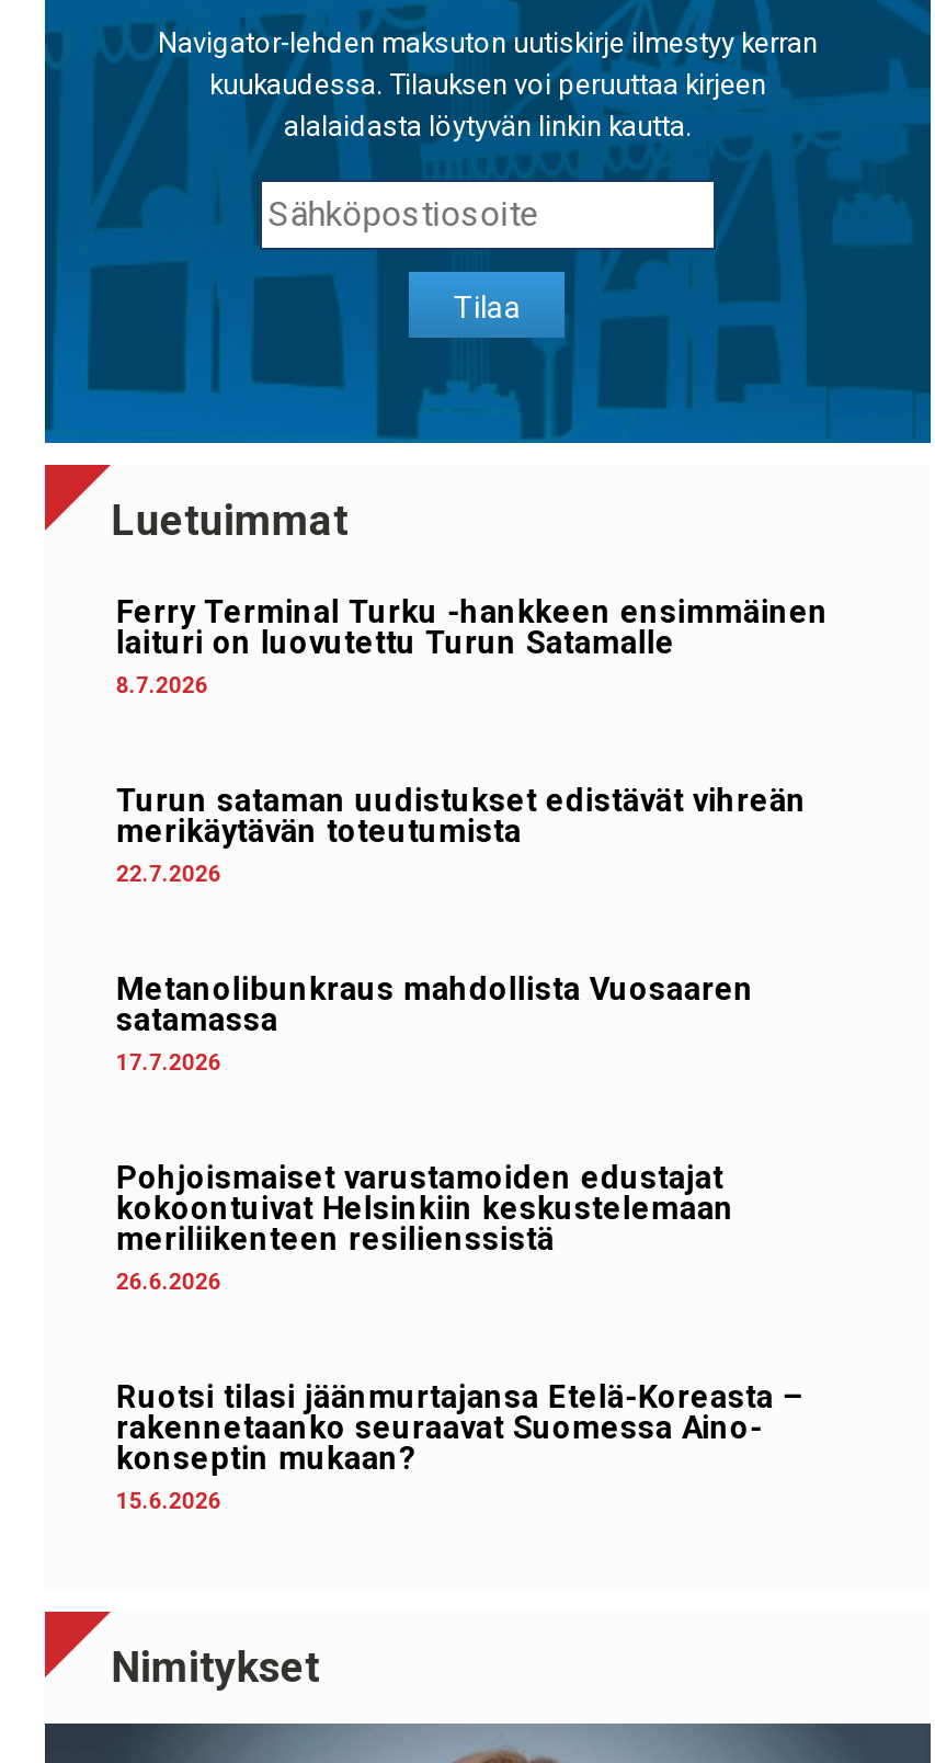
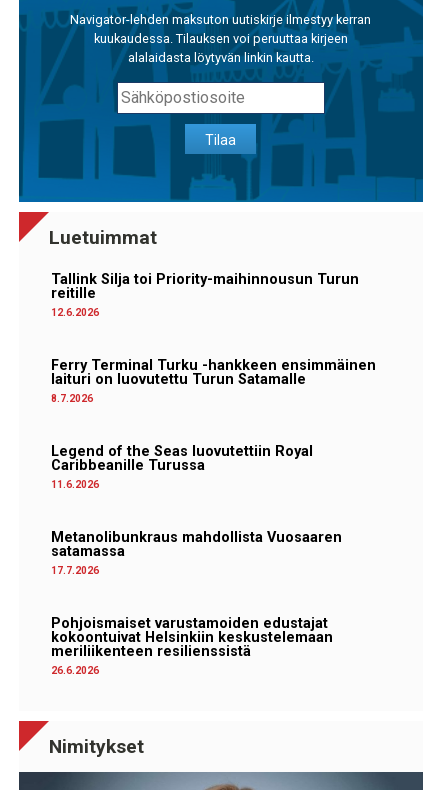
+ Tallink Silja toi Priority-maihinnousun Turun
+ reitille
+ 12.6.2026

moved down: Ferry Terminal Turku -hankkeen ensimmäinen | laituri on luovutettu Turun Satamalle | 8.7.2026

- Turun sataman uudistukset edistävät vihreän
- merikäytävän toteutumista
- 22.7.2026
+ Legend of the Seas luovutettiin Royal
+ Caribbeanille Turussa
+ 11.6.2026

moved down: Metanolibunkraus mahdollista Vuosaaren | satamassa | 17.7.2026 | Pohjoismaiset varustamoiden edustajat | kokoontuivat Helsinkiin keskustelemaan | meriliikenteen resilienssistä | 26.6.2026

- Ruotsi tilasi jäänmurtajansa Etelä-Koreasta –
- rakennetaanko seuraavat Suomessa Aino-
- konseptin mukaan?
- 15.6.2026
